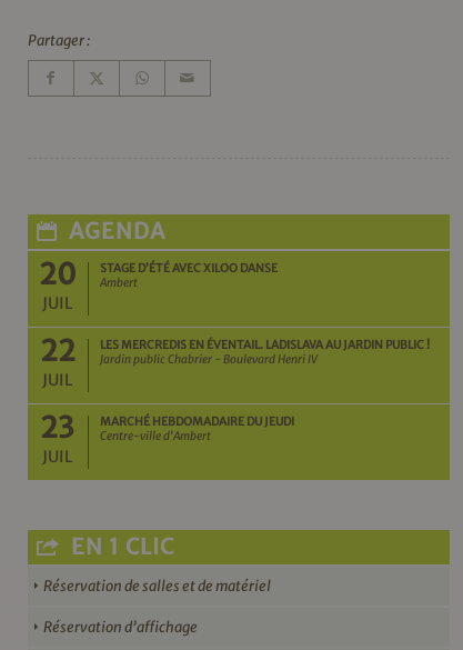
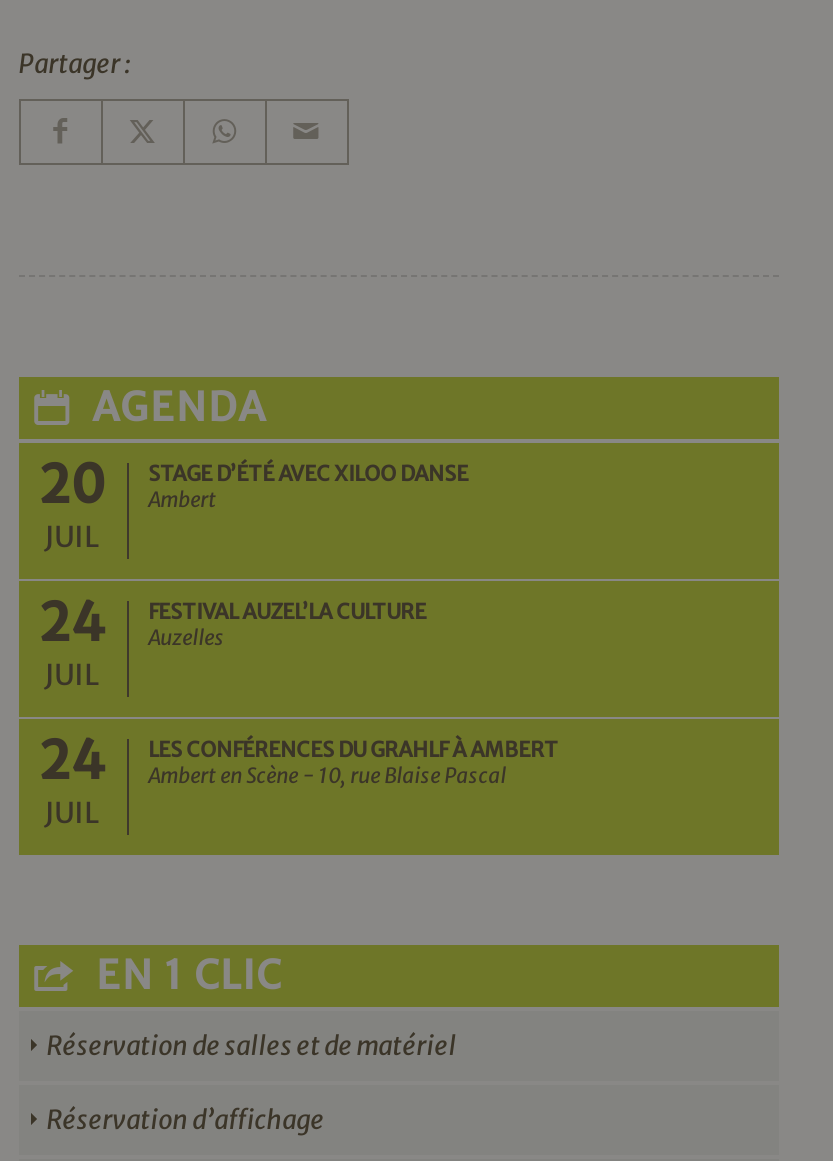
- 22
+ 24

- LES MERCREDIS EN ÉVENTAIL. LADISLAVA AU JARDIN PUBLIC !
- Jardin public Chabrier - Boulevard Henri IV
+ FESTIVAL AUZEL’LA CULTURE
+ Auzelles

- 23
+ 24

- MARCHÉ HEBDOMADAIRE DU JEUDI
- Centre-ville d'Ambert
+ LES CONFÉRENCES DU GRAHLF À AMBERT
+ Ambert en Scène - 10, rue Blaise Pascal
